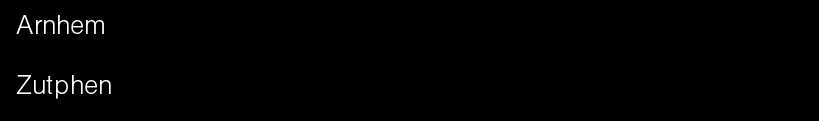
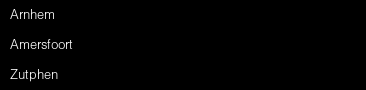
+ Amersfoort
